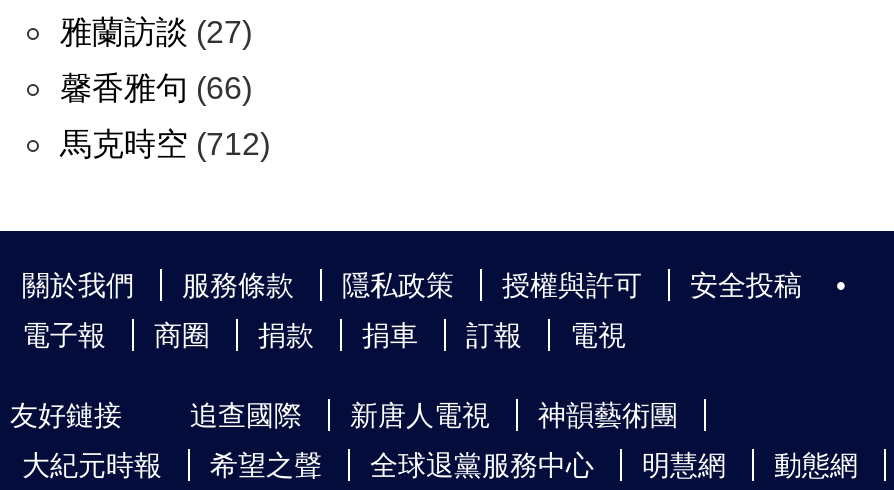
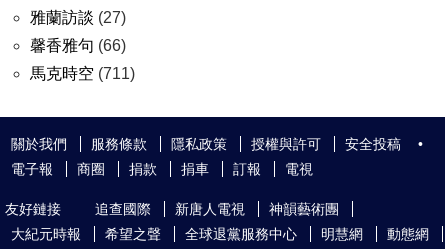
- 馬克時空(712)
+ 馬克時空(711)
